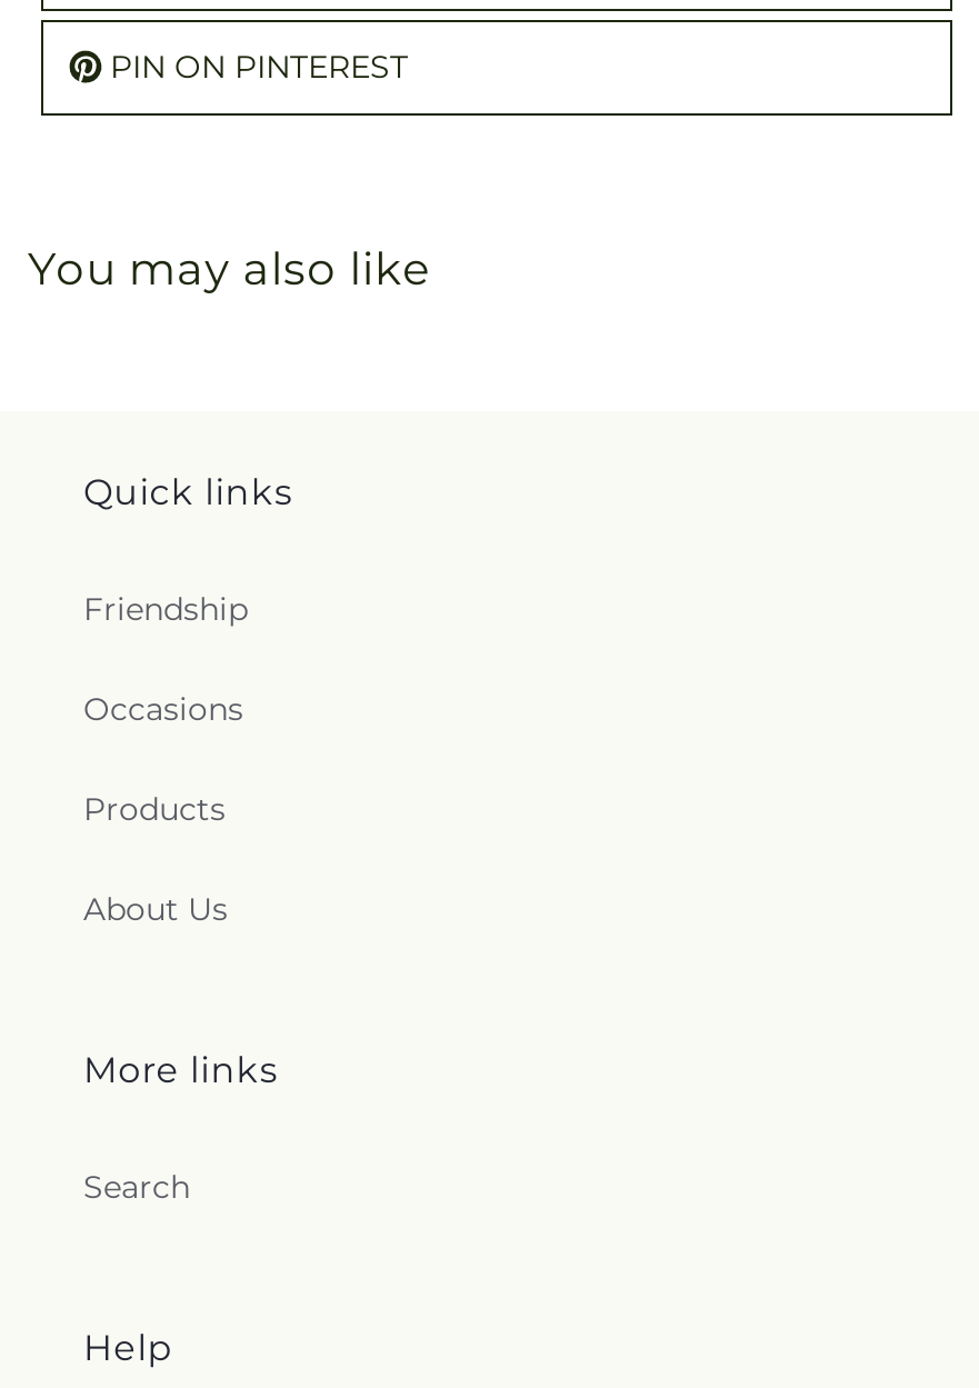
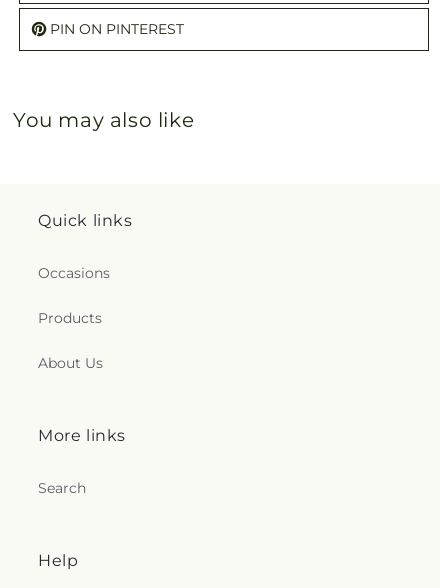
- Friendship
